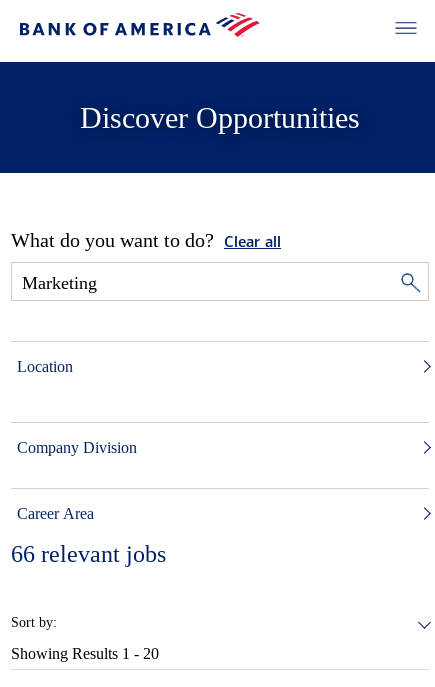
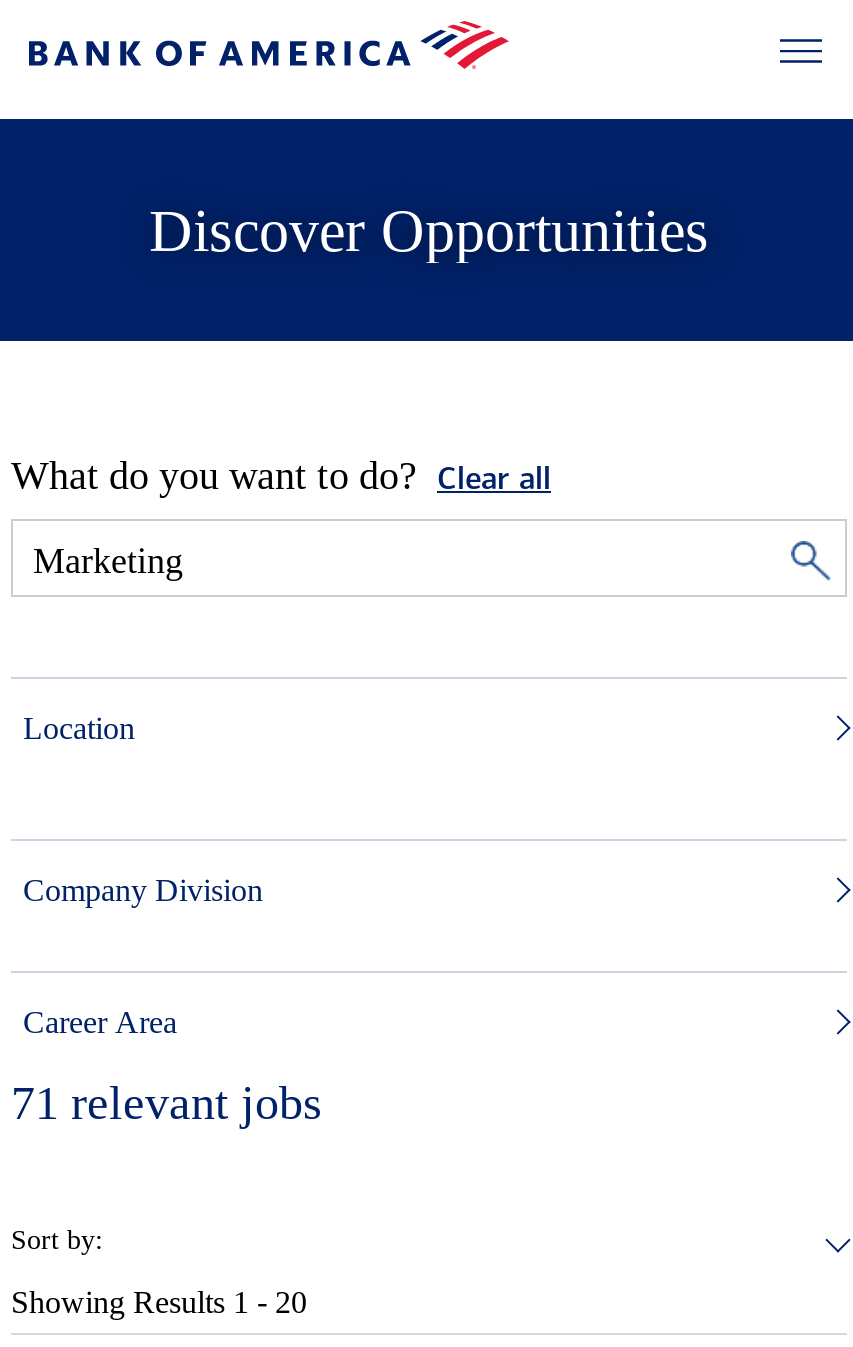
- 66 relevant jobs
+ 71 relevant jobs
